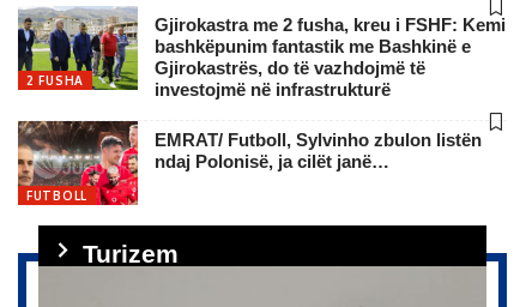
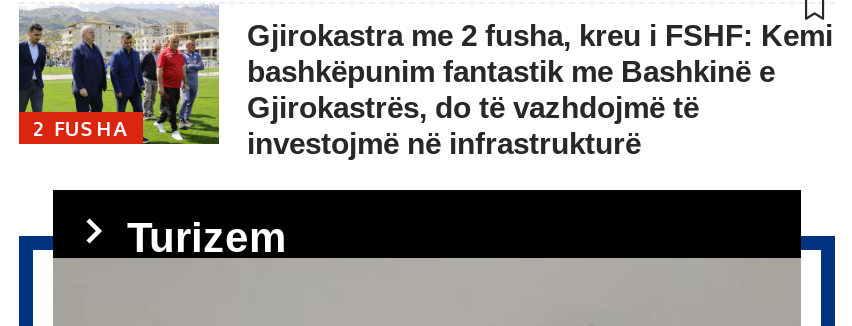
- [image]
- FUTBOLL

- EMRAT/ Futboll, Sylvinho zbulon listën
- ndaj Polonisë, ja cilët janë…
